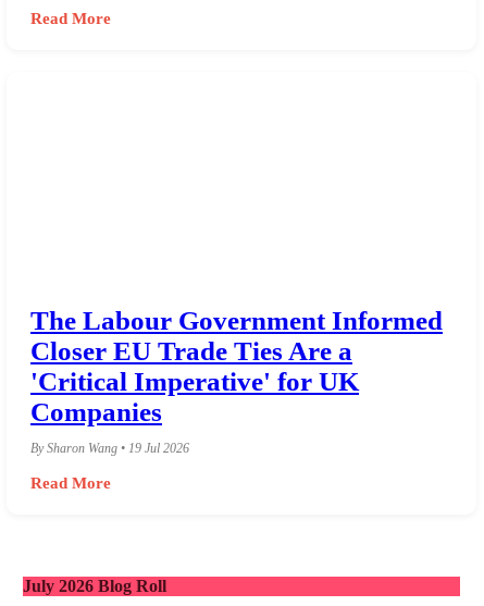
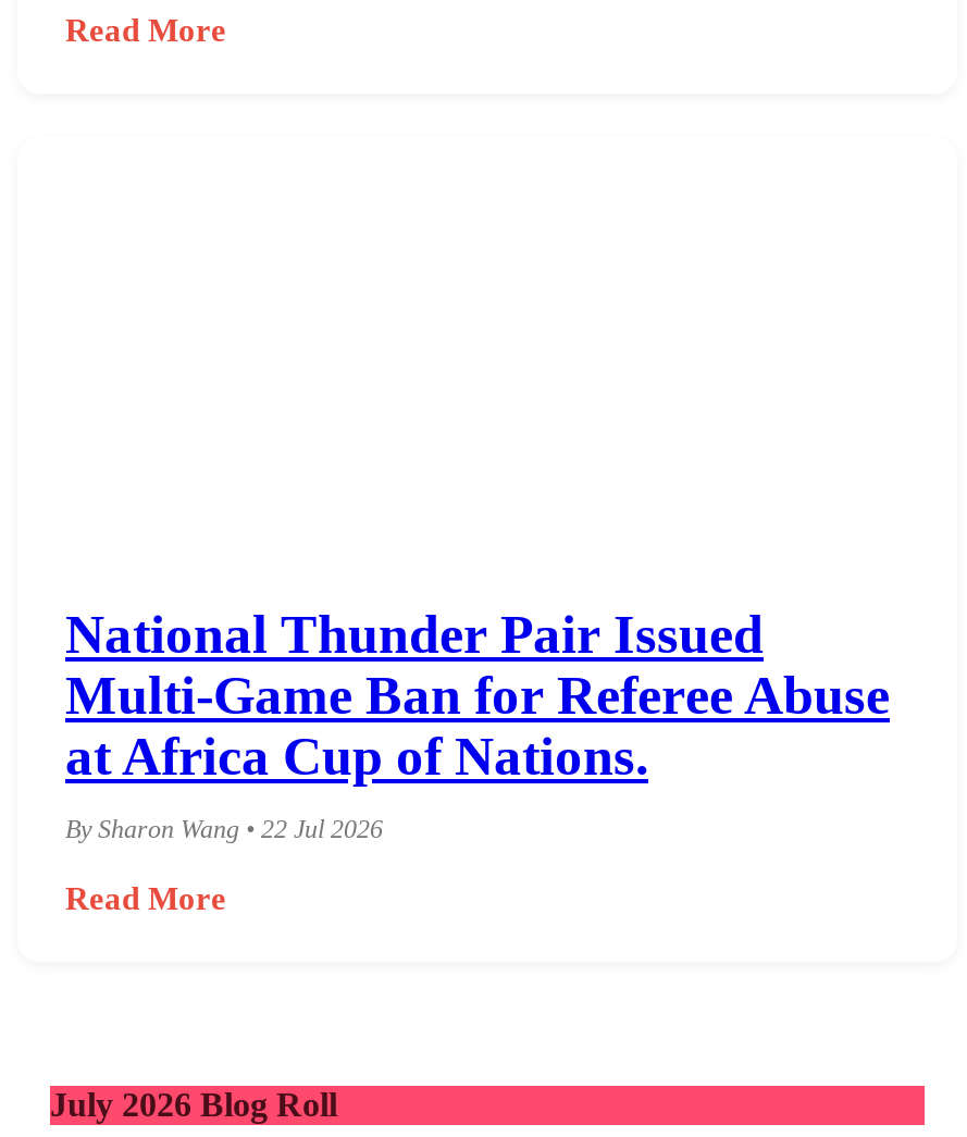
- The Labour Government Informed
- Closer EU Trade Ties Are a
- 'Critical Imperative' for UK
- Companies
+ National Thunder Pair Issued
+ Multi-Game Ban for Referee Abuse
+ at Africa Cup of Nations.

- By Sharon Wang • 19 Jul 2026
+ By Sharon Wang • 22 Jul 2026
